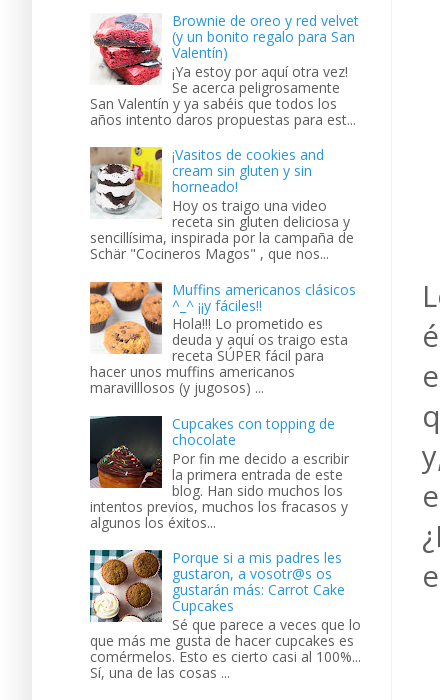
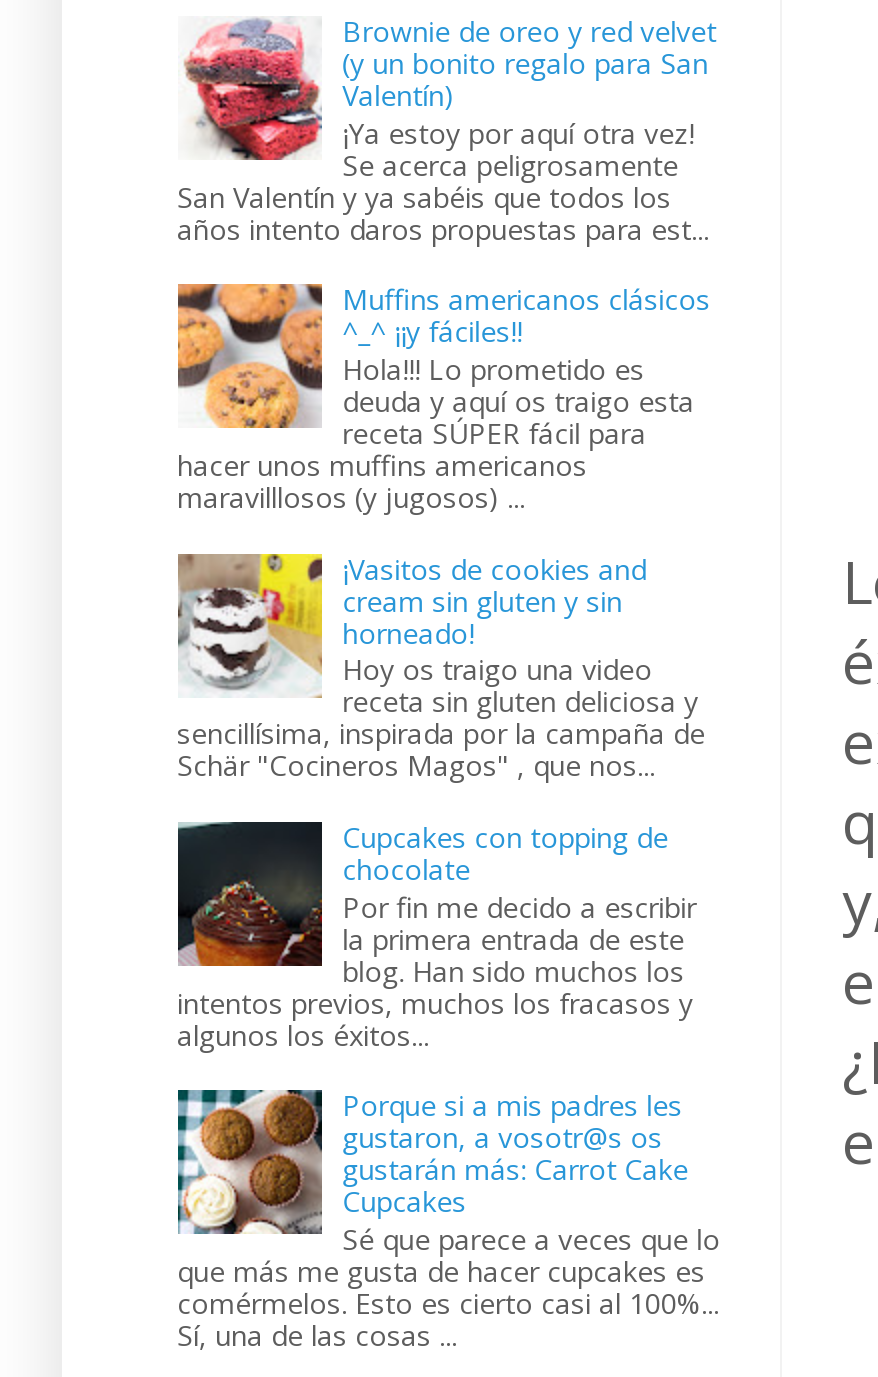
moved down: [image] | ¡Vasitos de cookies and | cream sin gluten y sin | horneado! | Hoy os traigo una video | receta sin gluten deliciosa y | sencillísima, inspirada por la campaña de | Schär "Cocineros Magos" , que nos...

moved up: [image] | Muffins americanos clásicos | ^_^ ¡¡y fáciles!! | Hola!!! Lo prometido es | deuda y aquí os traigo esta | receta SÚPER fácil para | hacer unos muffins americanos | maravilllosos (y jugosos) ...
